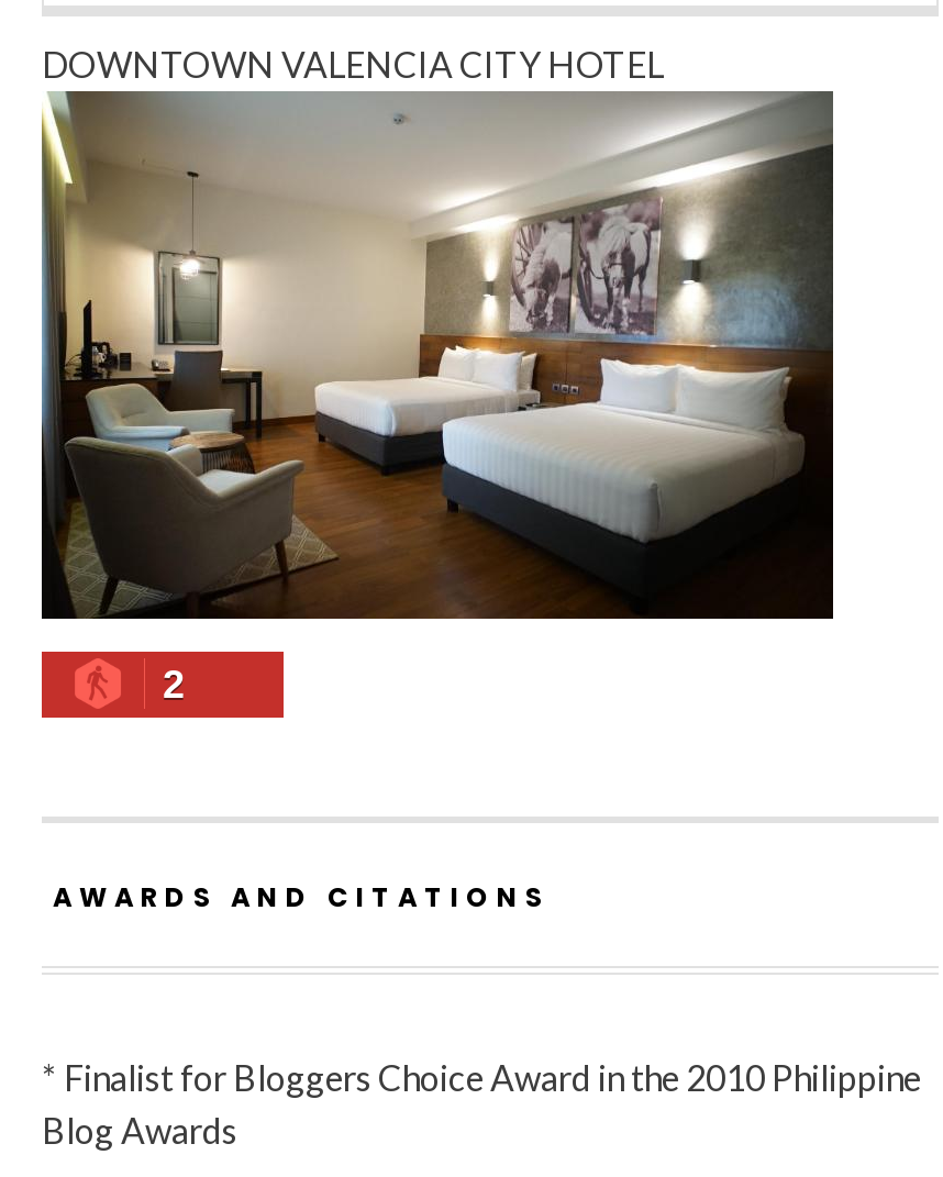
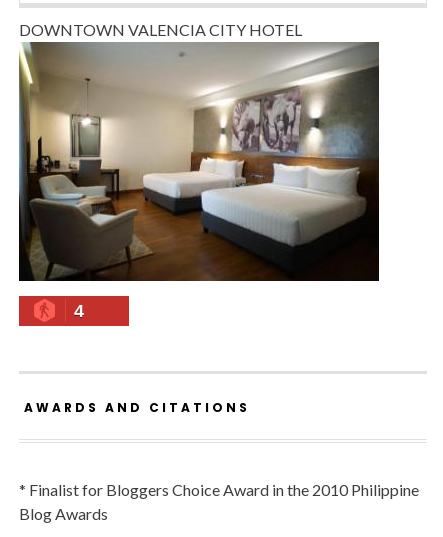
- 2
+ 4
